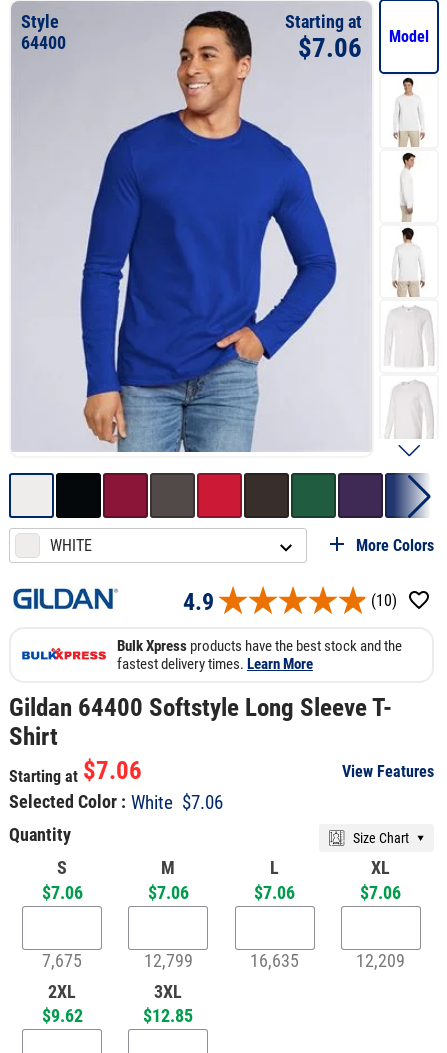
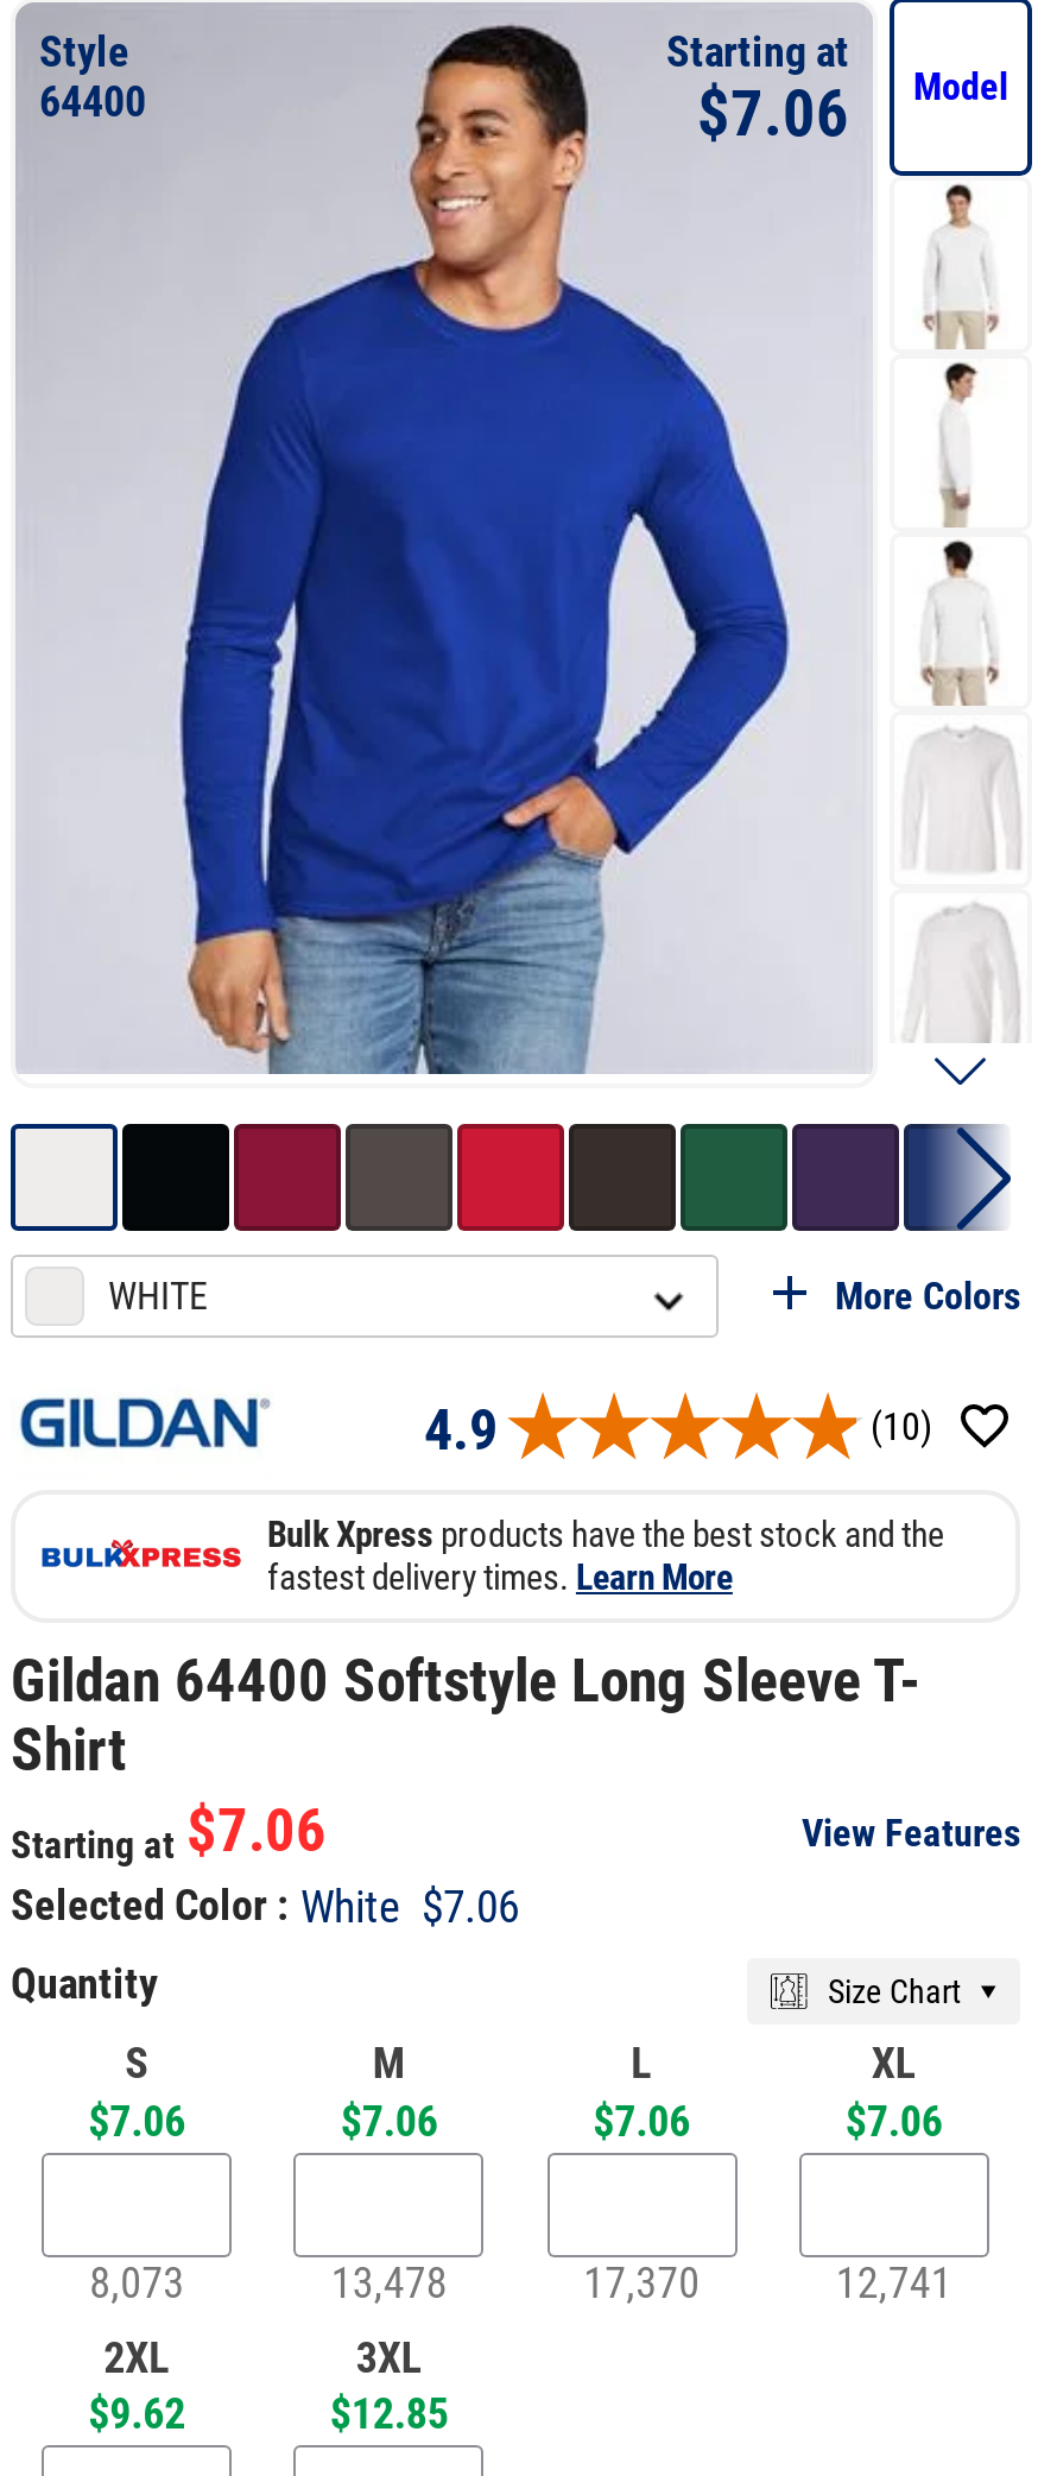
- 7,675
+ 8,073

- 12,799
+ 13,478

- 16,635
+ 17,370

- 12,209
+ 12,741
